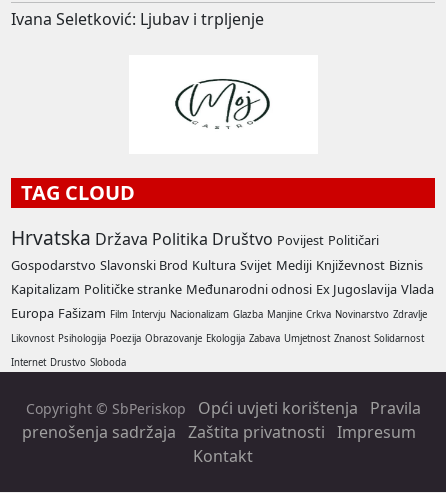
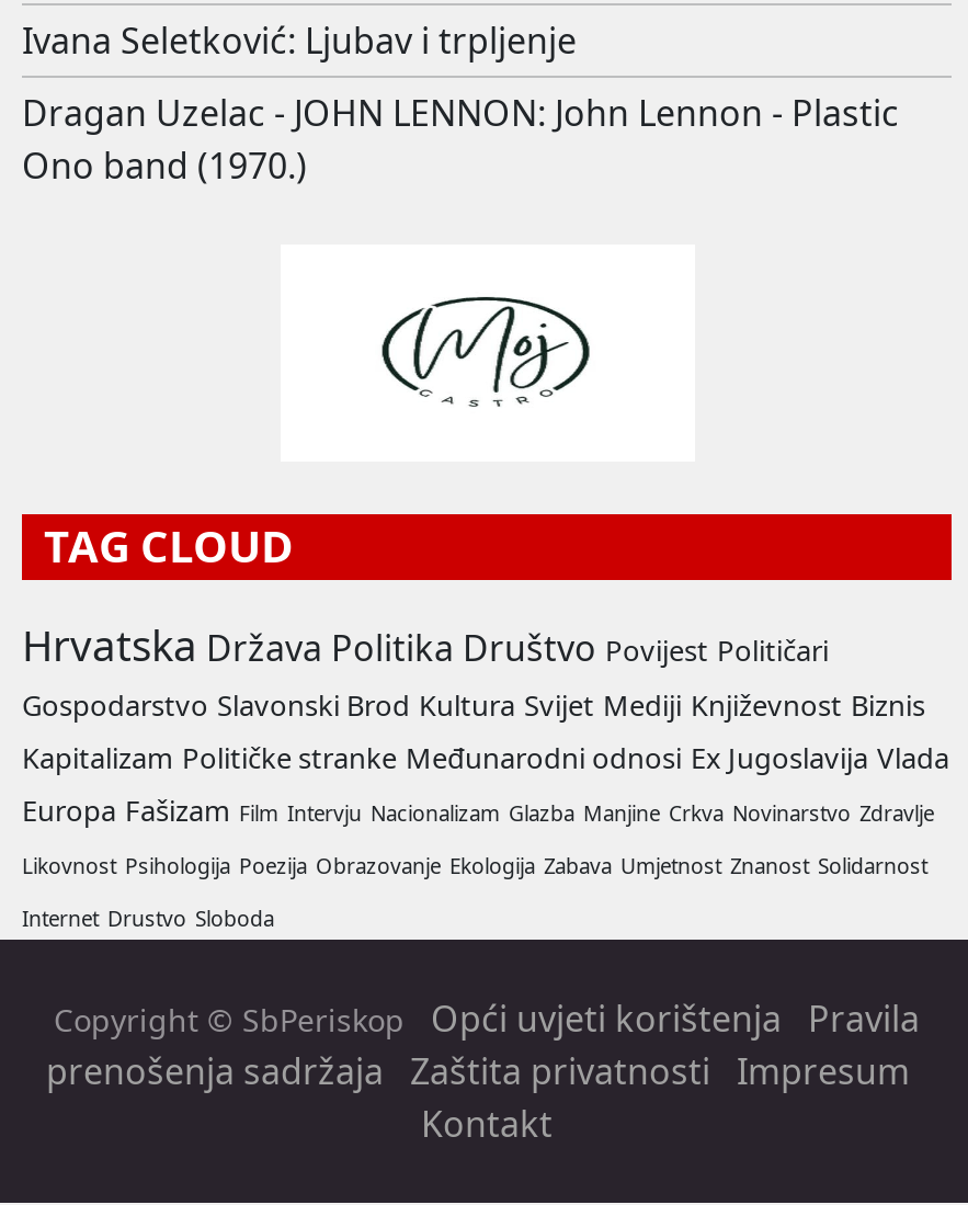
+ Dragan Uzelac - JOHN LENNON: John Lennon - Plastic
+ Ono band (1970.)
